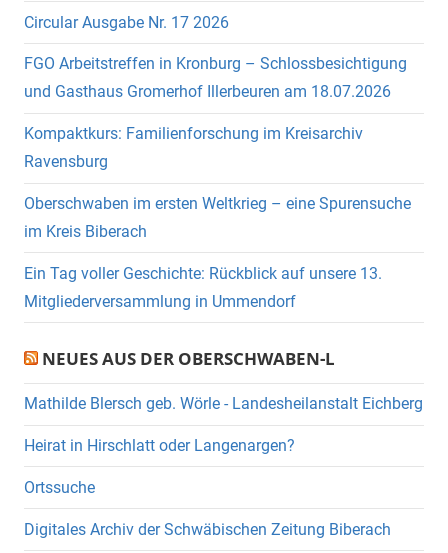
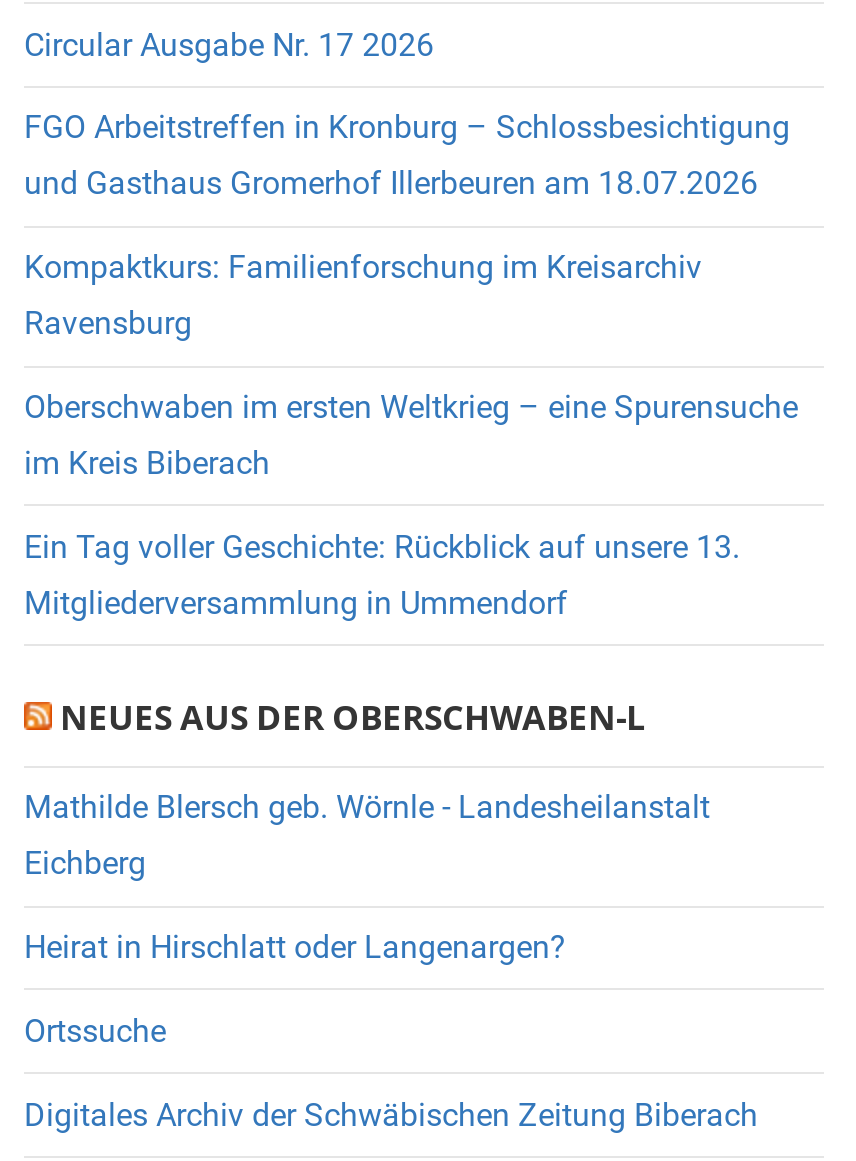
- Mathilde Blersch geb. Wörle - Landesheilanstalt Eichberg
+ Mathilde Blersch geb. Wörnle - Landesheilanstalt
+ Eichberg
